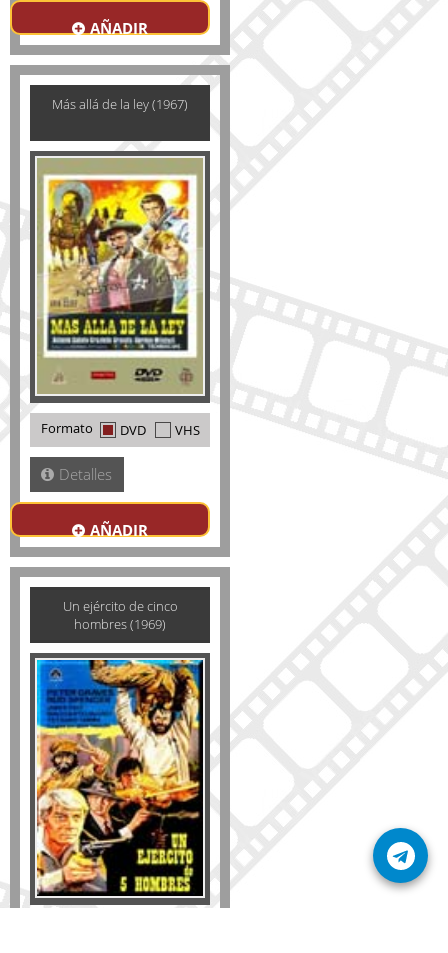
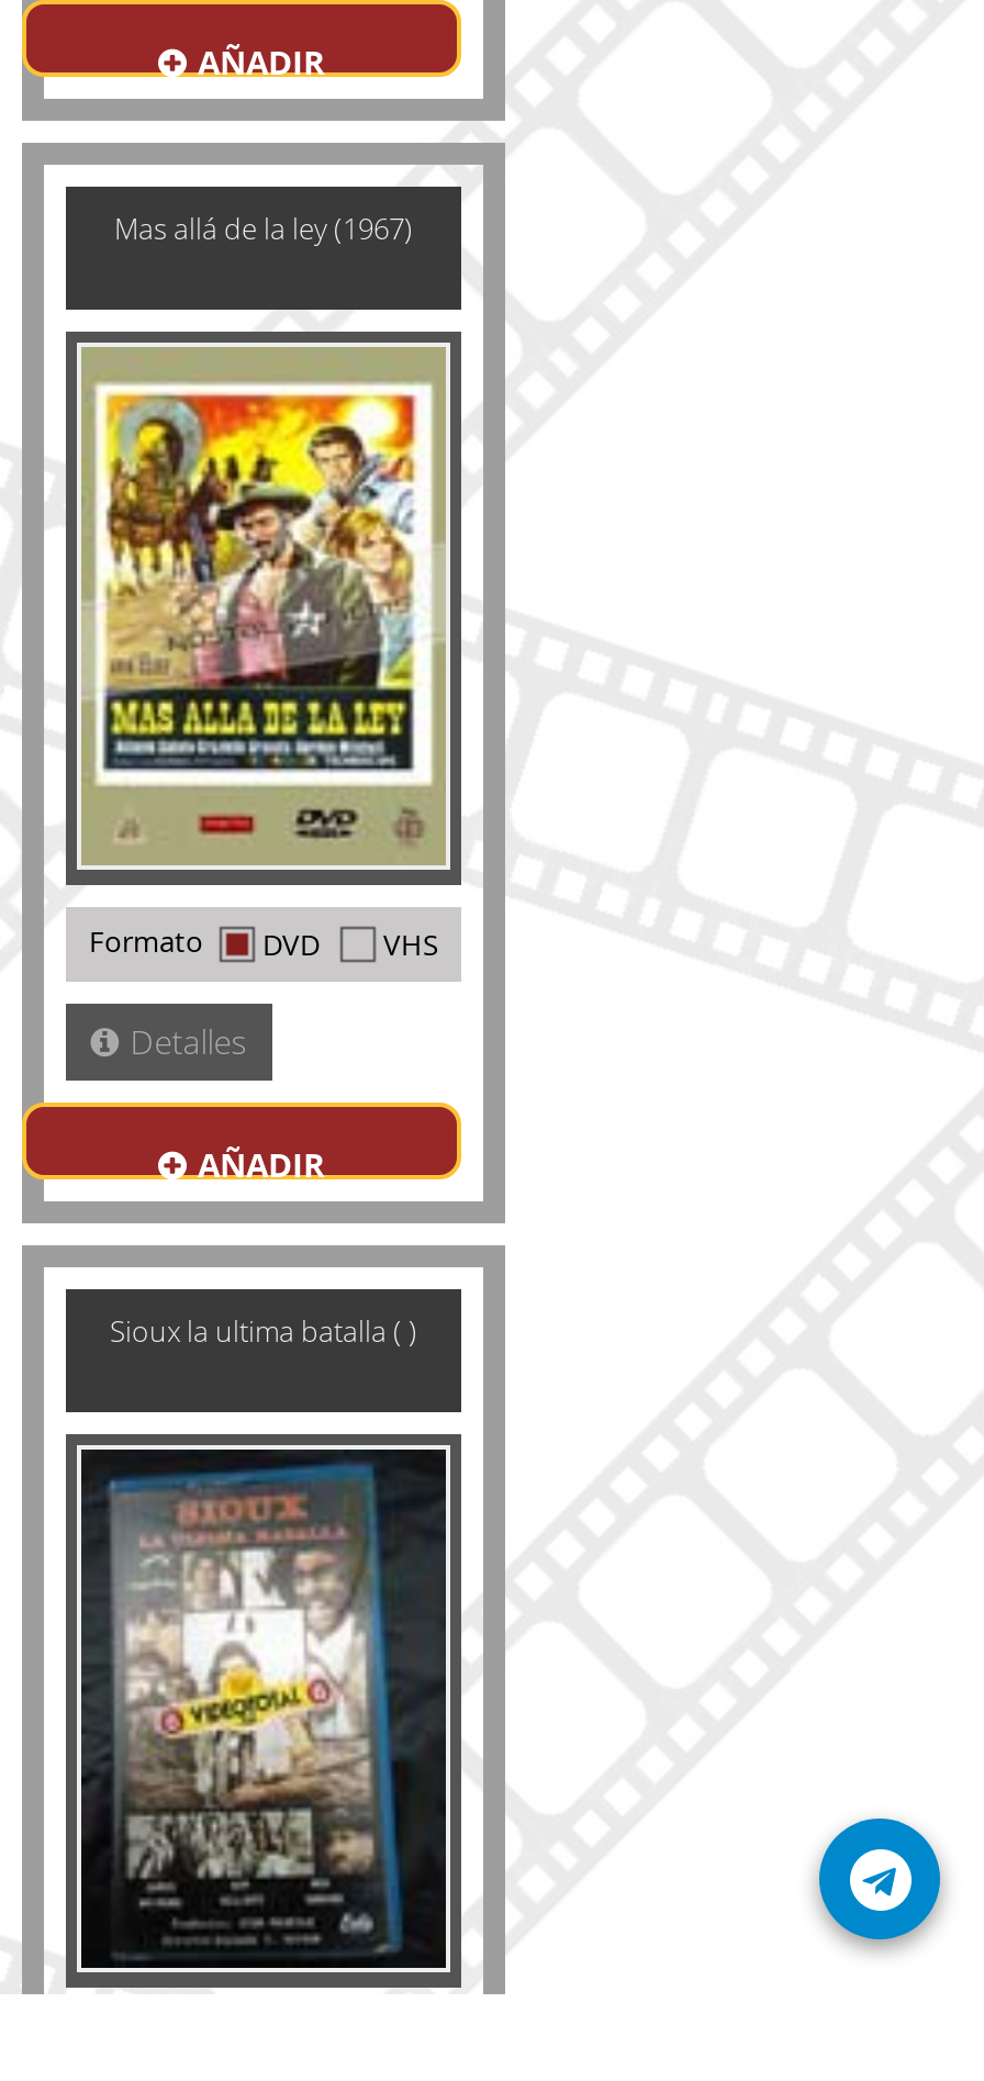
- Más allá de la ley (1967)
+ Mas allá de la ley (1967)

- Un ejército de cinco
- hombres (1969)
+ Sioux la ultima batalla ( )

- [image]
+ [image]
